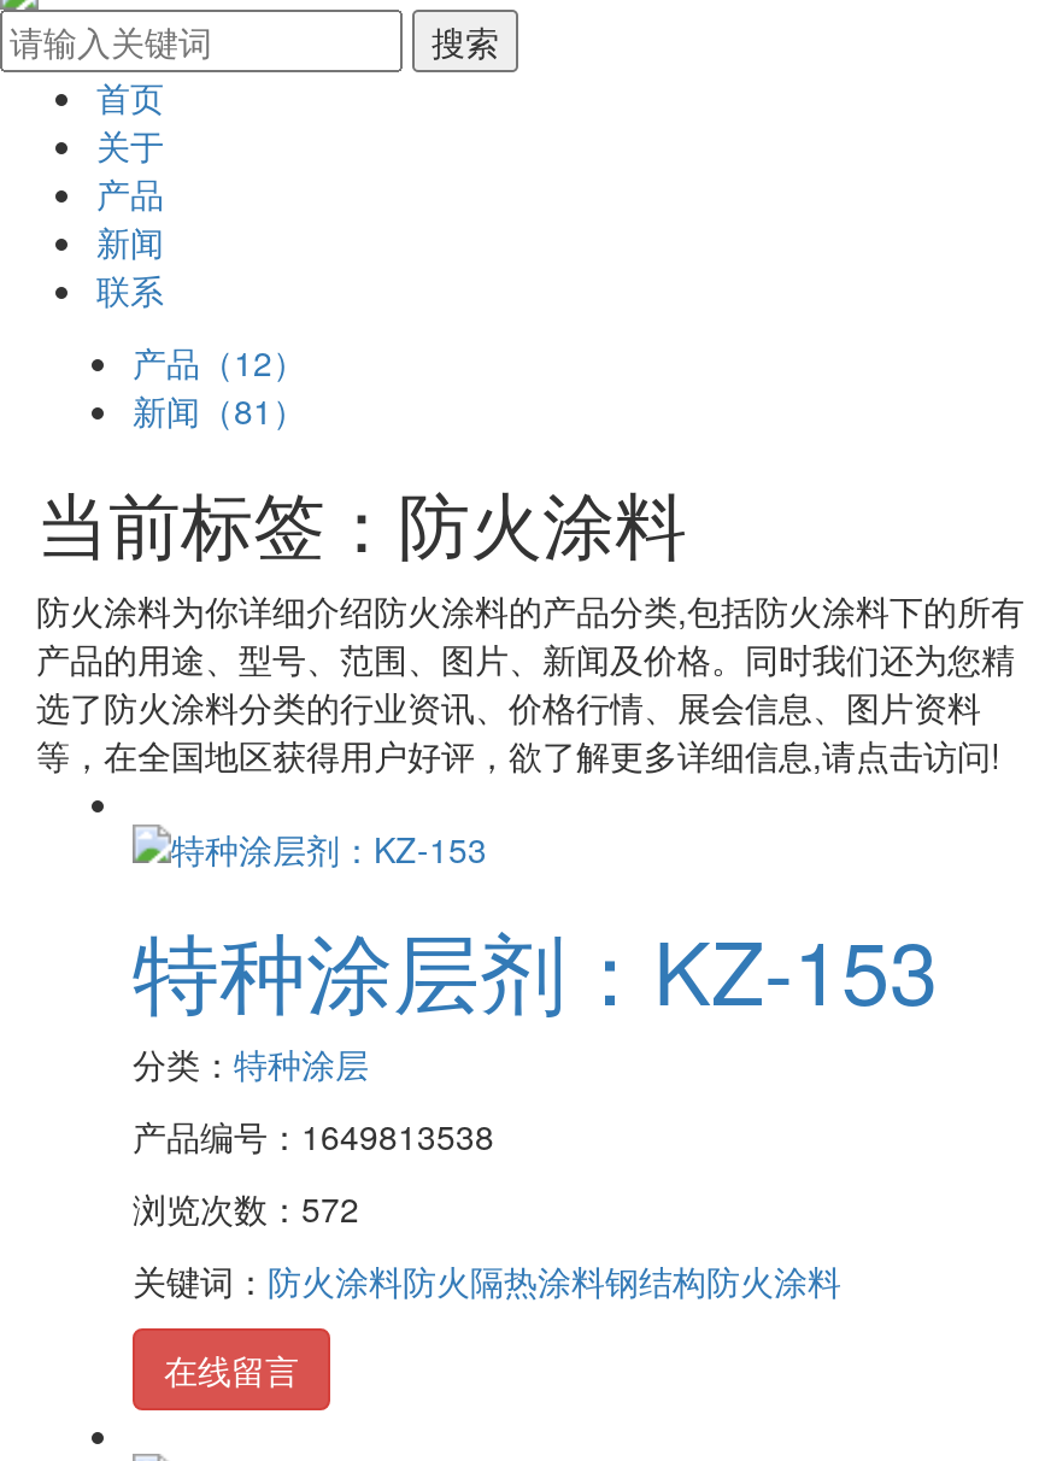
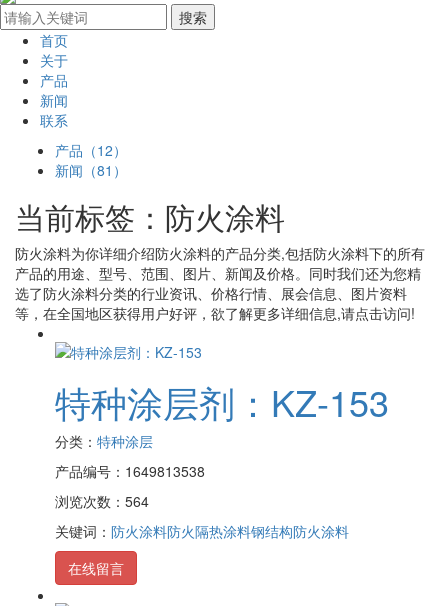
- 浏览次数：572
+ 浏览次数：564
